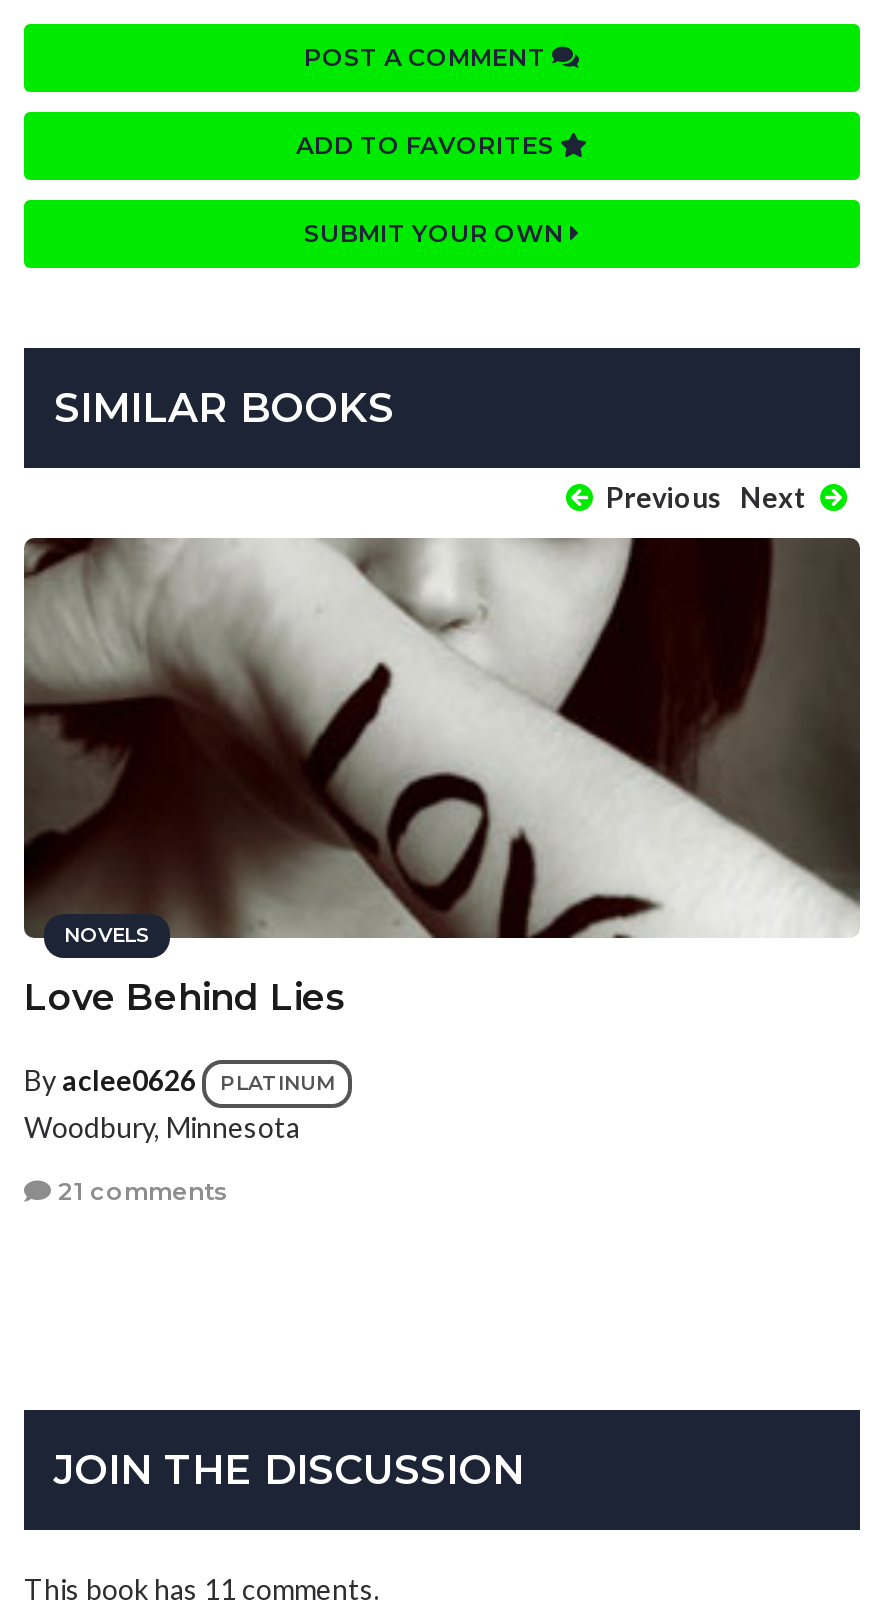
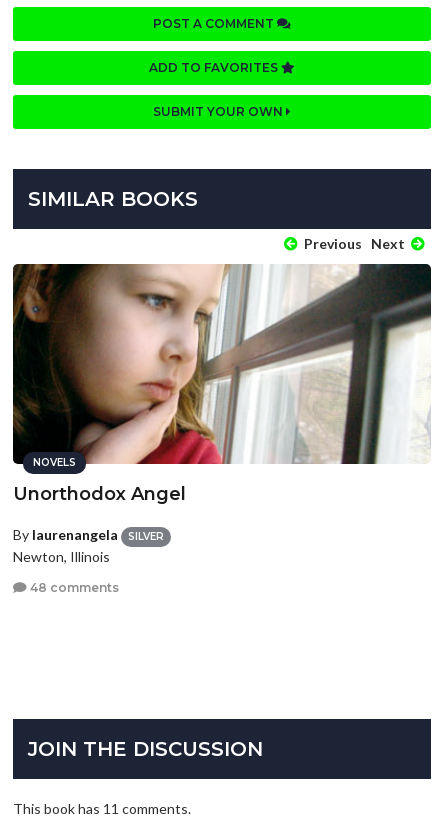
- [image]
- Love Behind Lies
+ [image]
+ Unorthodox Angel

- By aclee0626
- PLATINUM
- Woodbury, Minnesota
+ By laurenangela
+ SILVER
+ Newton, Illinois

- 21 comments
+ 48 comments
